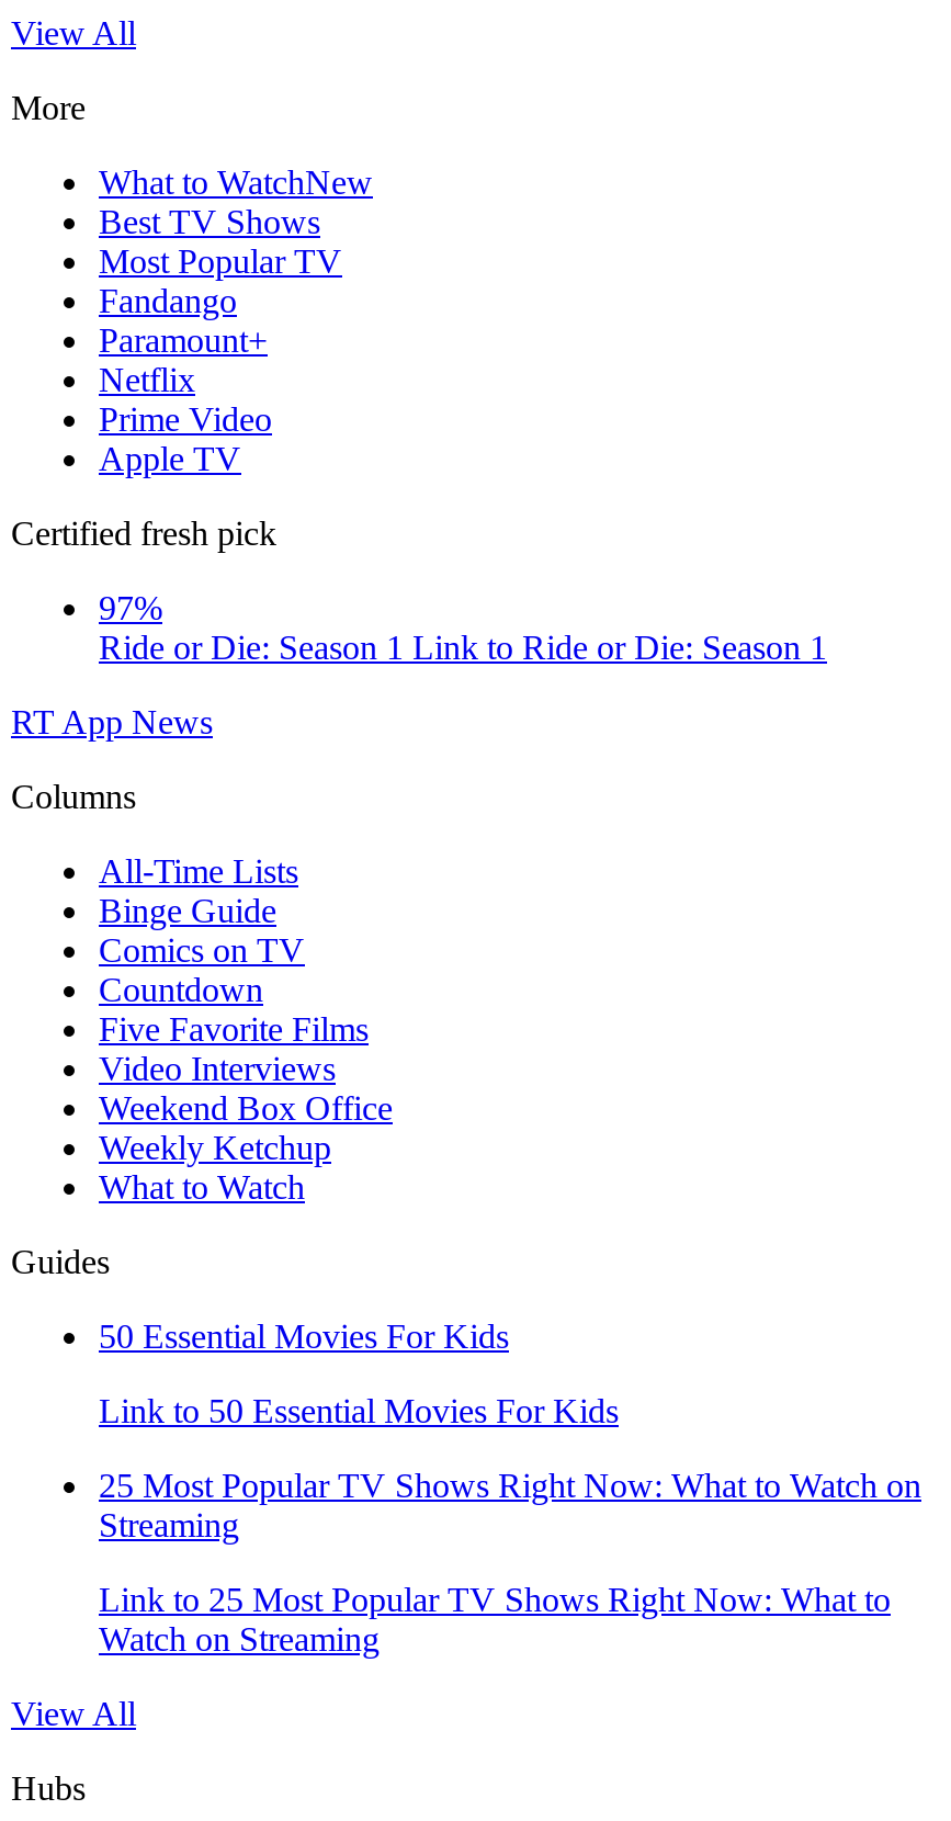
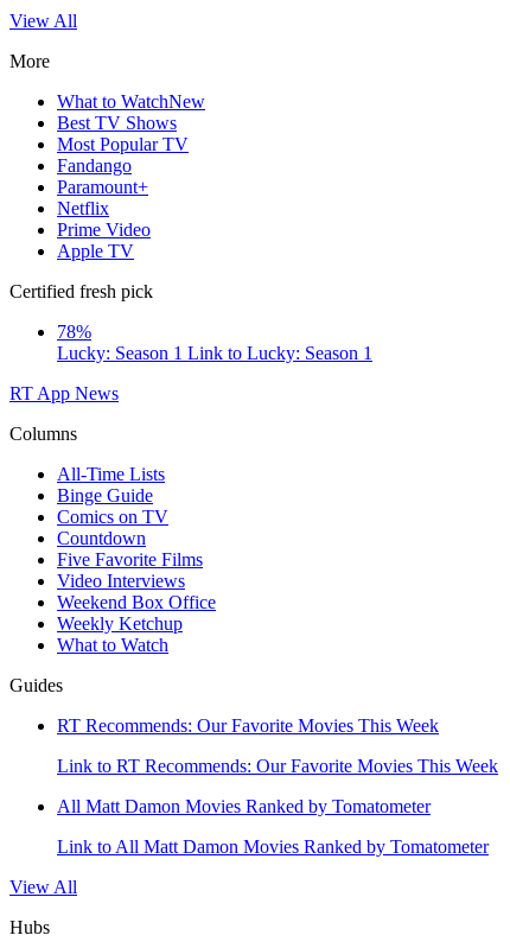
- 97%
- Ride or Die: Season 1 Link to Ride or Die: Season 1
+ 78%
+ Lucky: Season 1 Link to Lucky: Season 1

- 50 Essential Movies For Kids
+ RT Recommends: Our Favorite Movies This Week

- Link to 50 Essential Movies For Kids
+ Link to RT Recommends: Our Favorite Movies This Week

- 25 Most Popular TV Shows Right Now: What to Watch on
- Streaming
+ All Matt Damon Movies Ranked by Tomatometer

- Link to 25 Most Popular TV Shows Right Now: What to
- Watch on Streaming
+ Link to All Matt Damon Movies Ranked by Tomatometer
